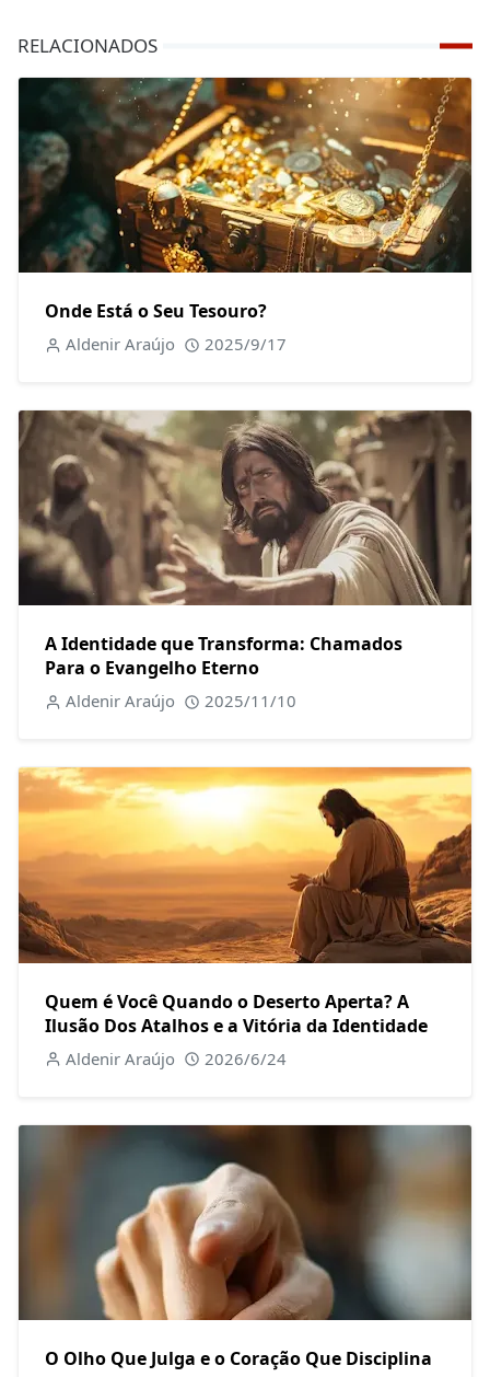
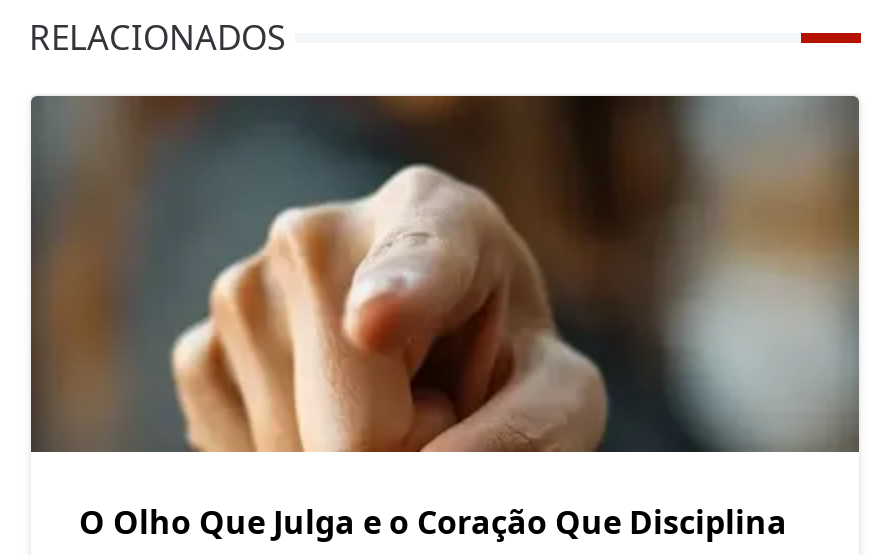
- [image]
- Onde Está o Seu Tesouro?
- Aldenir Araújo
- 2025/9/17

- [image]
- A Identidade que Transforma: Chamados
- Para o Evangelho Eterno
- Aldenir Araújo
- 2025/11/10

- [image]
- Quem é Você Quando o Deserto Aperta? A
- Ilusão Dos Atalhos e a Vitória da Identidade
- Aldenir Araújo
- 2026/6/24
